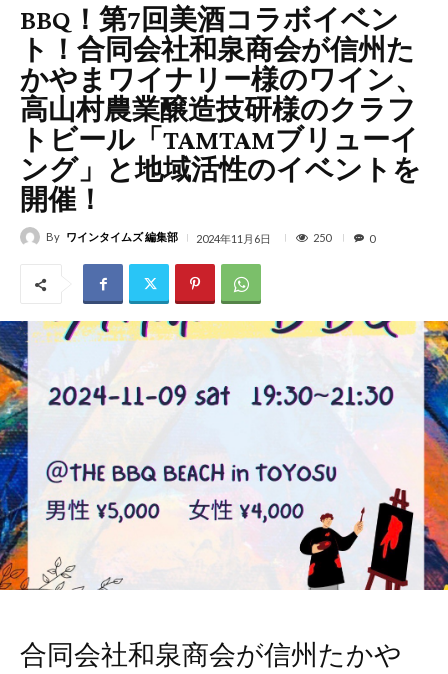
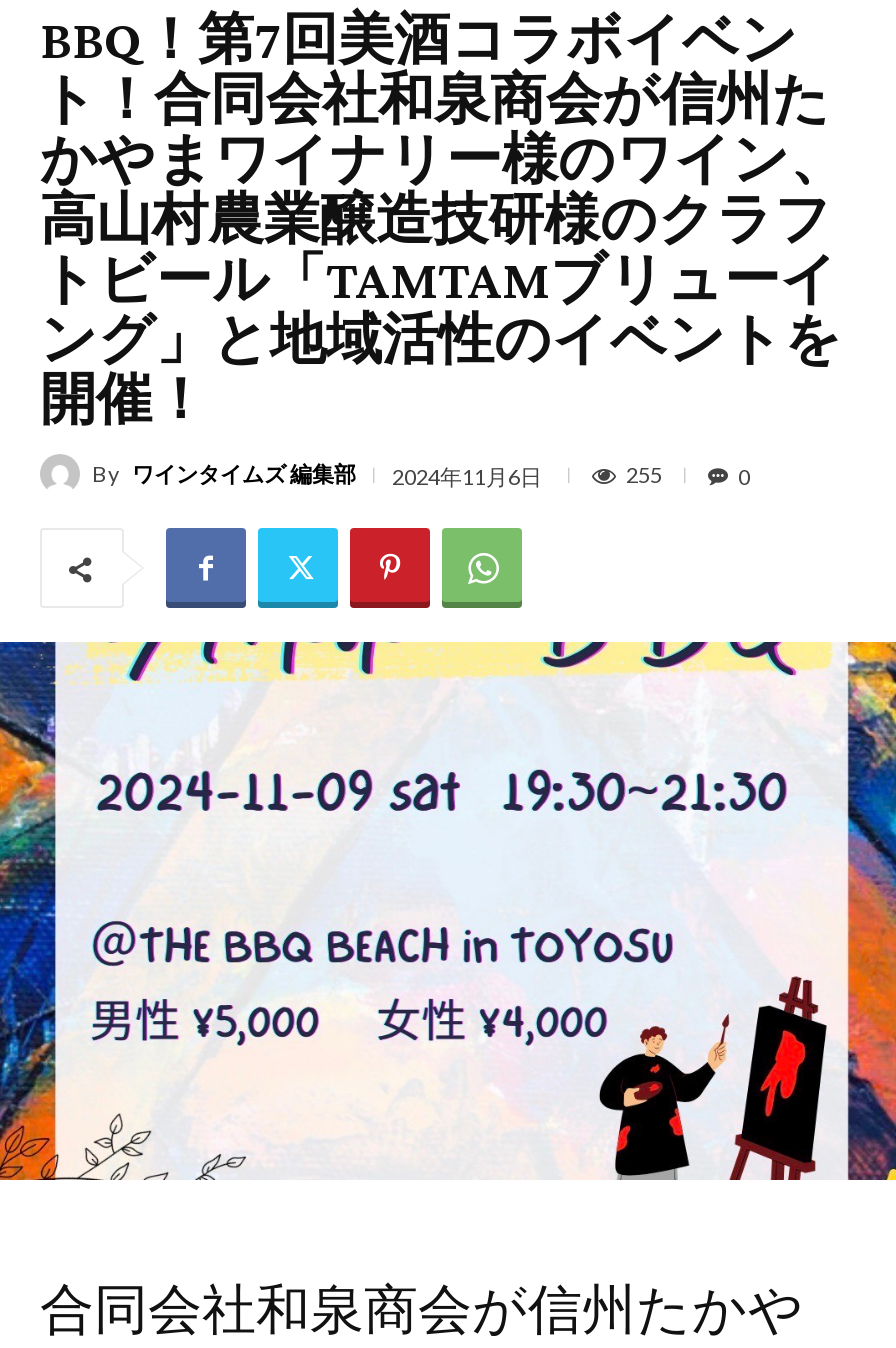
- 250
+ 255
